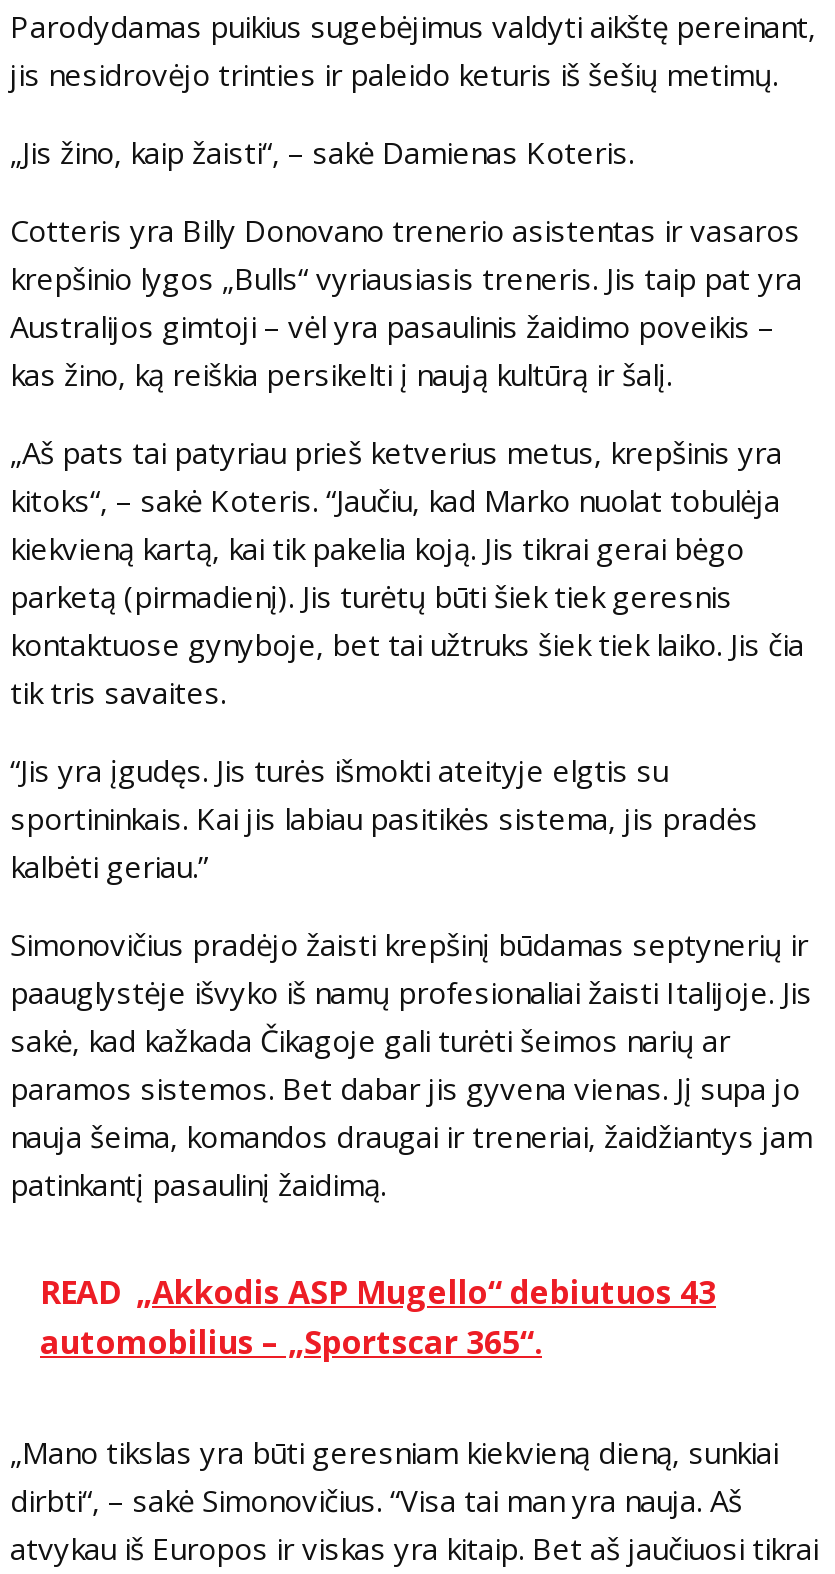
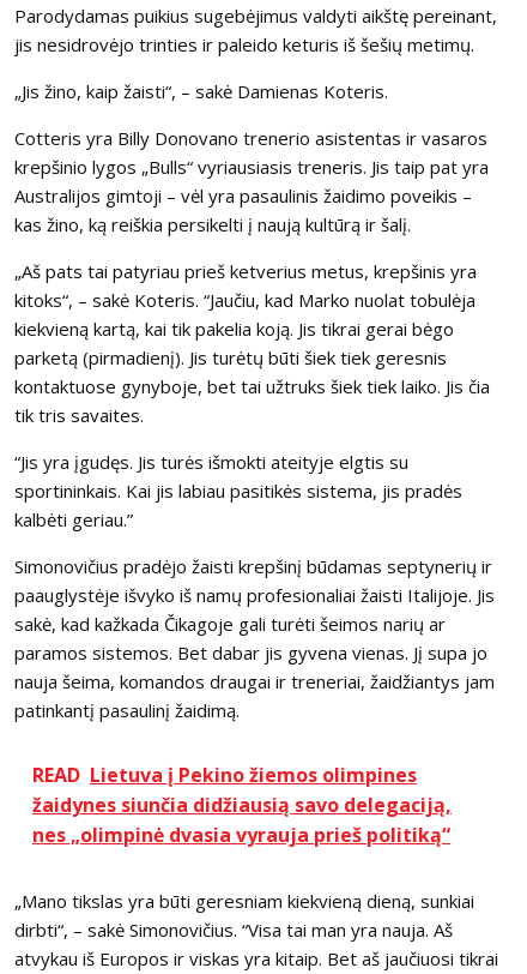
- READ „Akkodis ASP Mugello“ debiutuos 43
- automobilius – „Sportscar 365“.
+ READ Lietuva į Pekino žiemos olimpines
+ žaidynes siunčia didžiausią savo delegaciją,
+ nes „olimpinė dvasia vyrauja prieš politiką“
